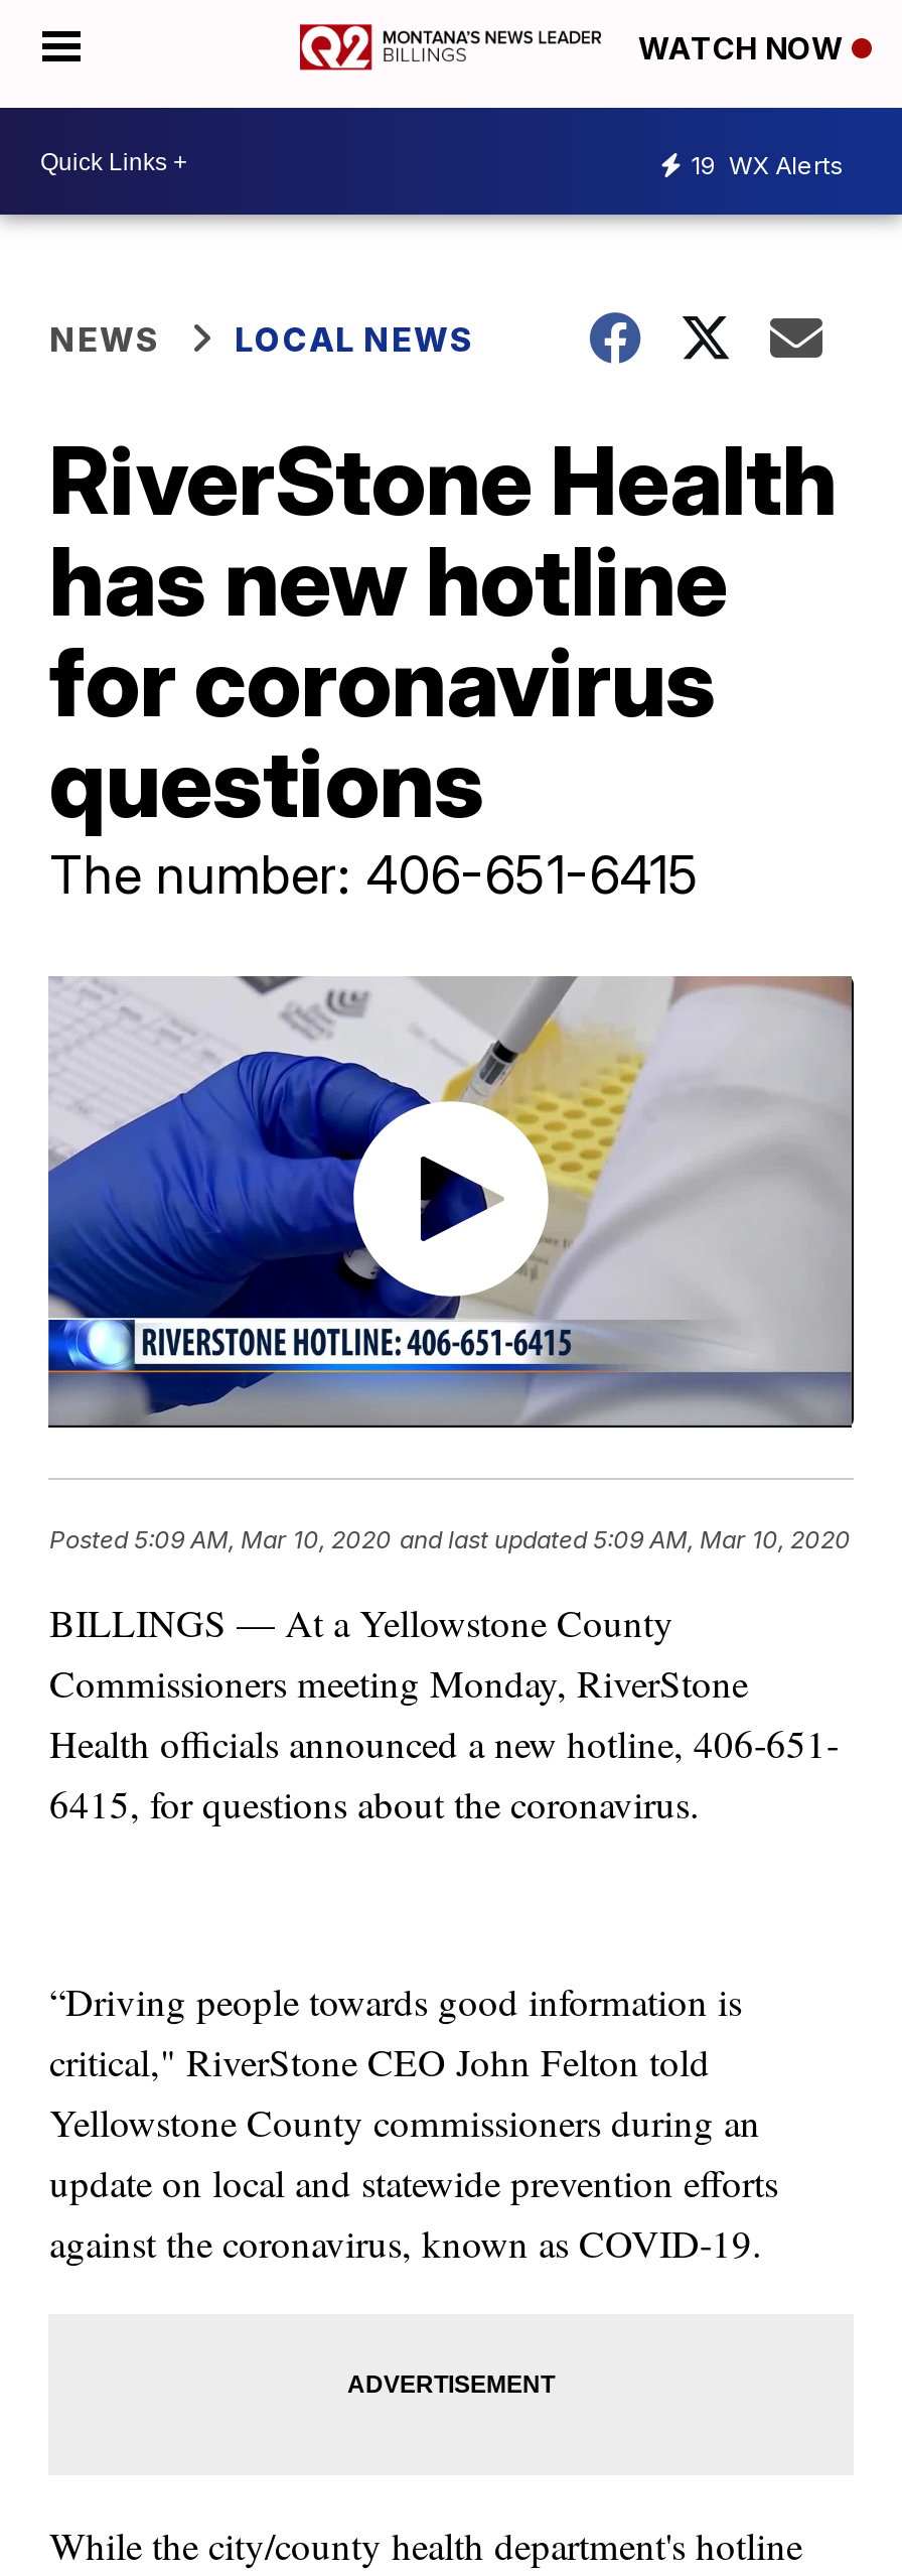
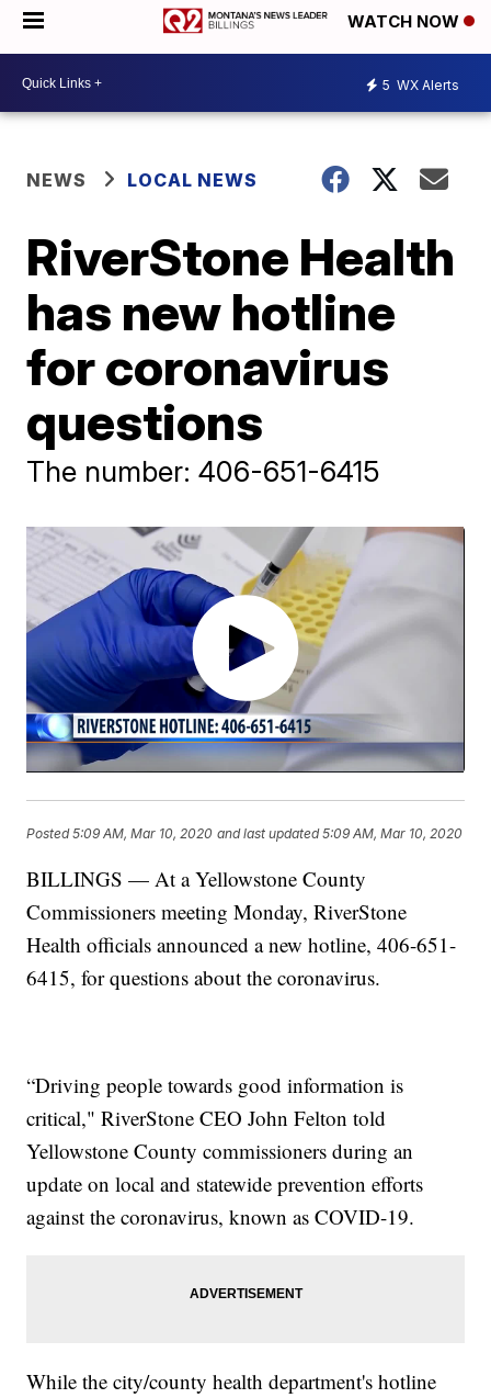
- 19 WX Alerts
+ 5 WX Alerts
